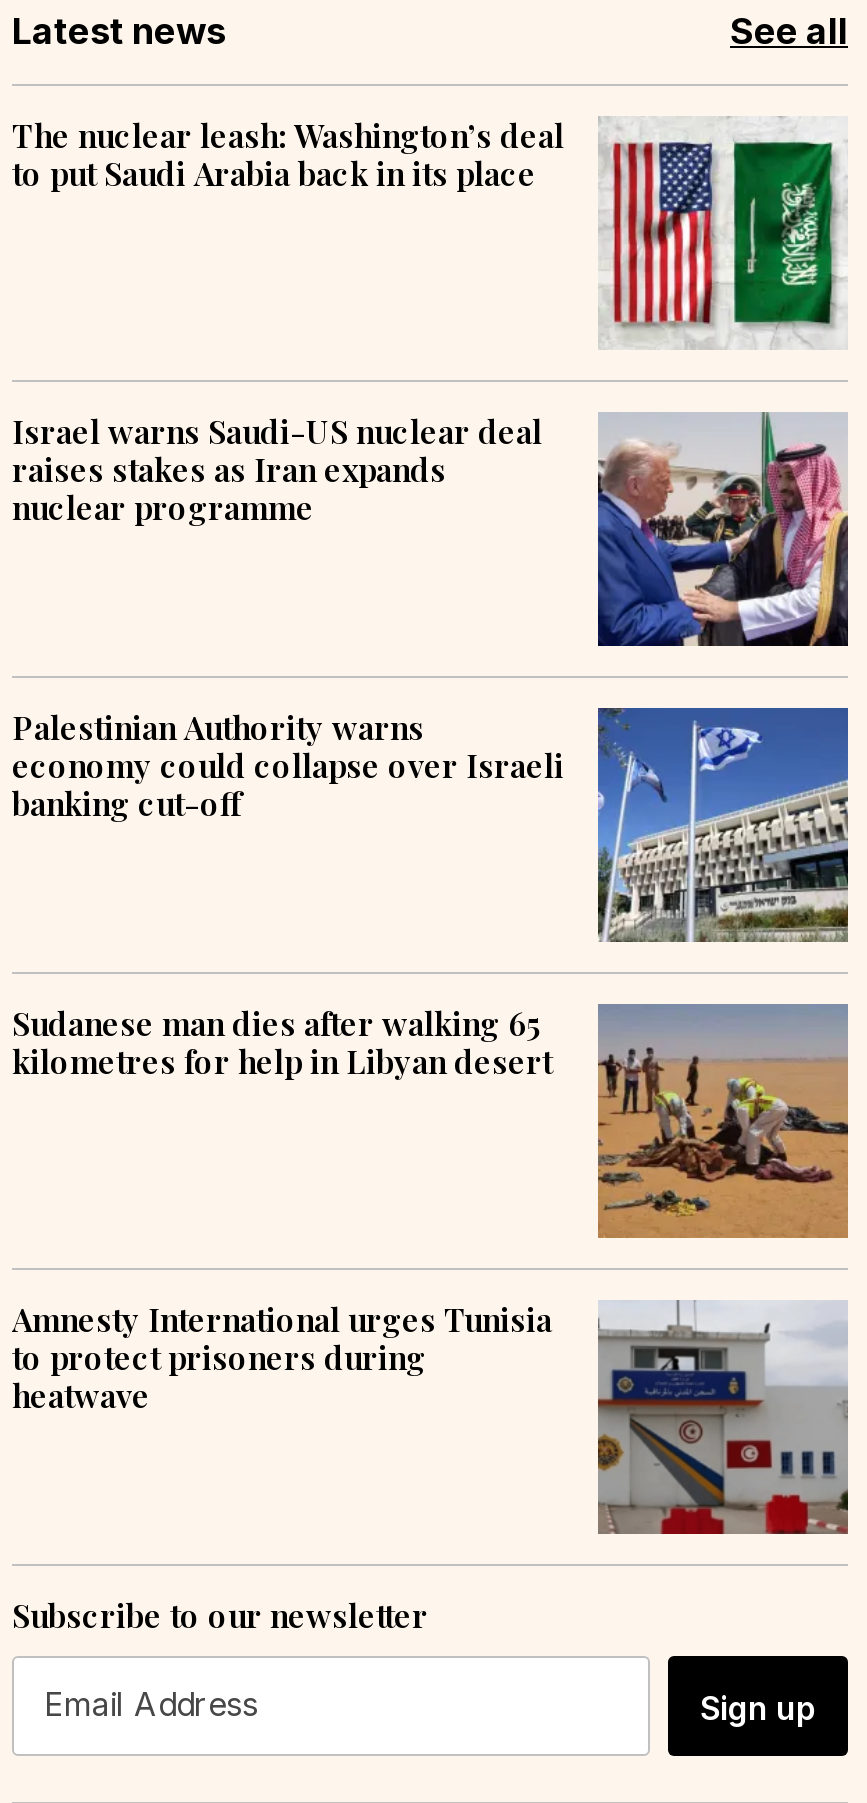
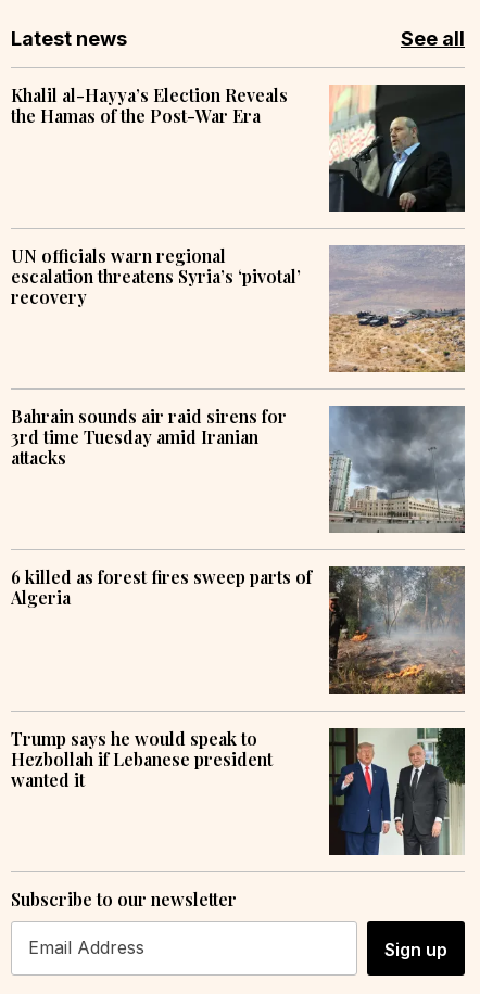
- [image]
- The nuclear leash: Washington’s deal
- to put Saudi Arabia back in its place
+ [image]
+ Khalil al-Hayya’s Election Reveals
+ the Hamas of the Post-War Era

- [image]
- Israel warns Saudi-US nuclear deal
- raises stakes as Iran expands
- nuclear programme
+ [image]
+ UN officials warn regional
+ escalation threatens Syria’s ‘pivotal’
+ recovery

- [image]
- Palestinian Authority warns
- economy could collapse over Israeli
- banking cut-off
+ [image]
+ Bahrain sounds air raid sirens for
+ 3rd time Tuesday amid Iranian
+ attacks

- [image]
- Sudanese man dies after walking 65
- kilometres for help in Libyan desert
+ [image]
+ 6 killed as forest fires sweep parts of
+ Algeria

- Amnesty International urges Tunisia
- to protect prisoners during
- heatwave
+ Trump says he would speak to
+ Hezbollah if Lebanese president
+ wanted it

- [image]
+ [image]
